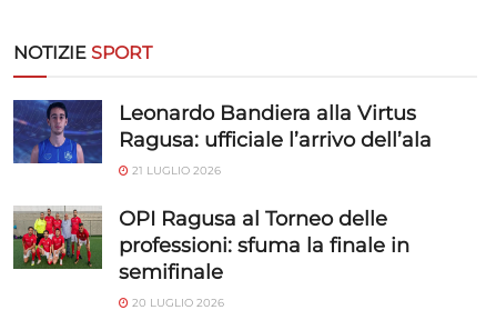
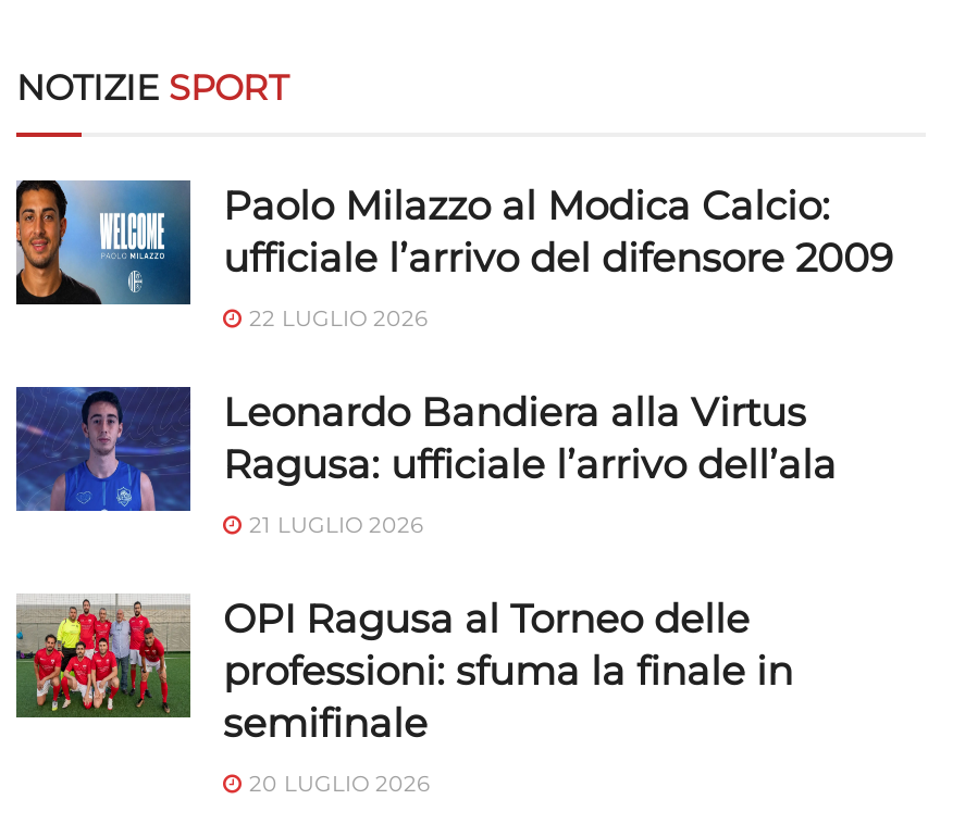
+ [image]
+ Paolo Milazzo al Modica Calcio:
+ ufficiale l’arrivo del difensore 2009
+ 22 LUGLIO 2026
